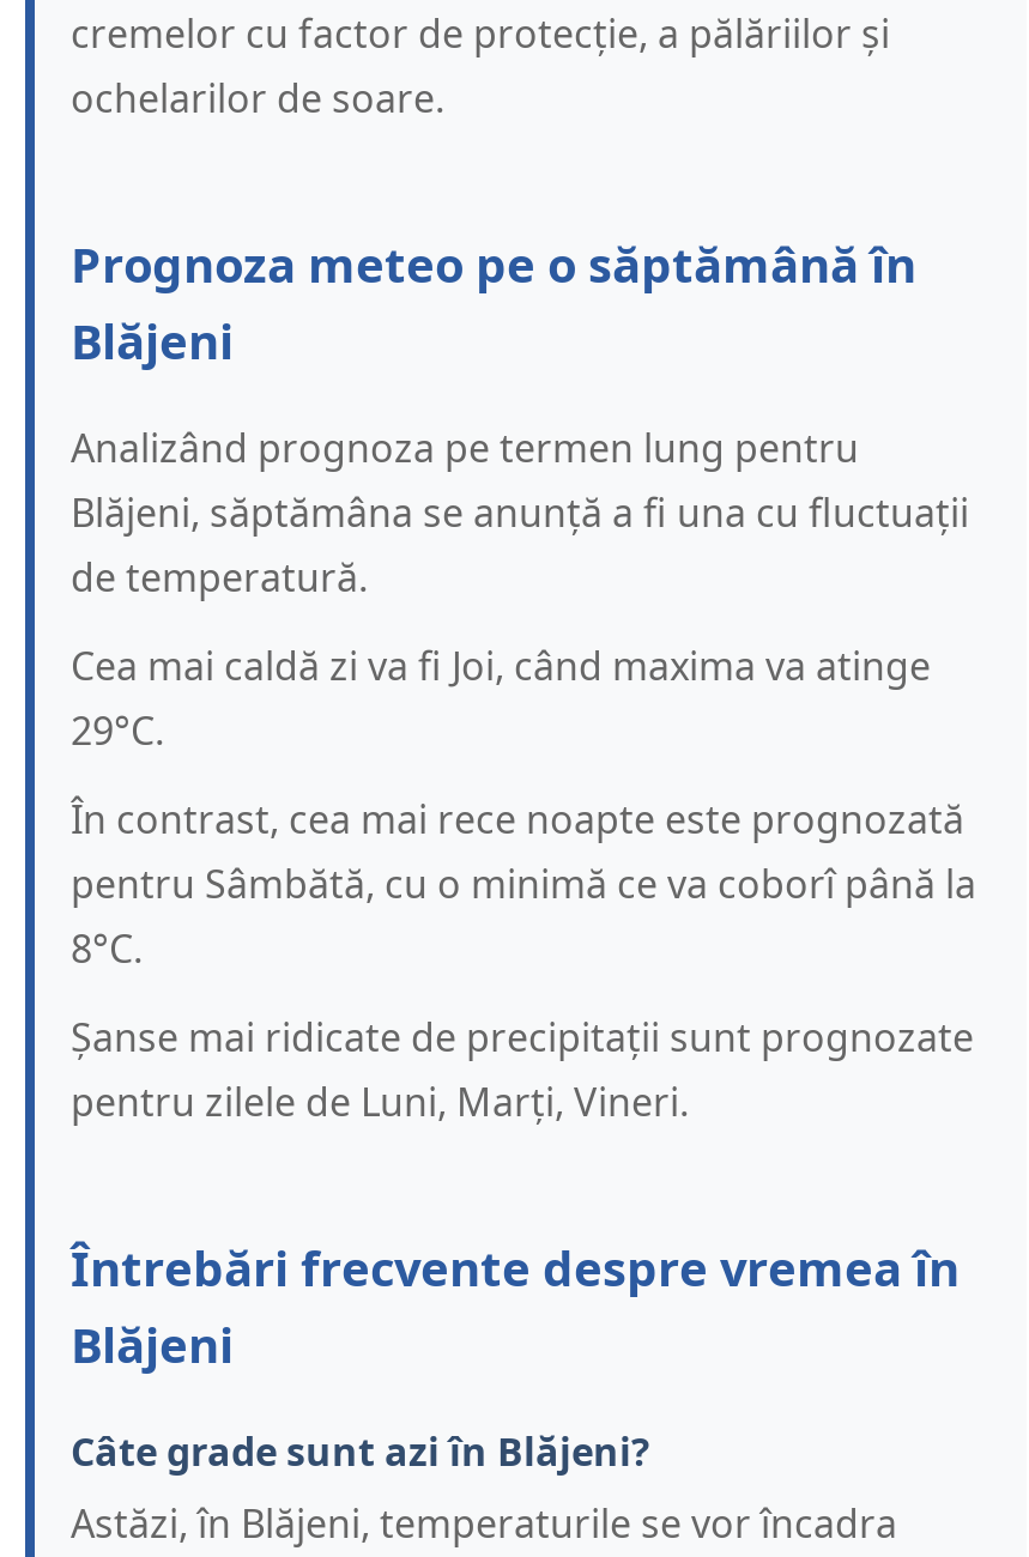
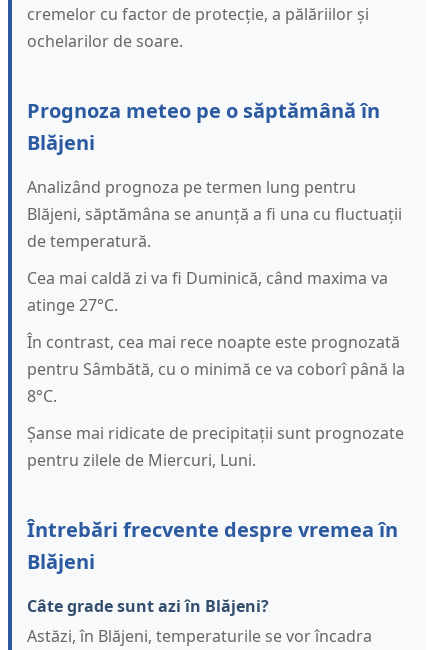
- Cea mai caldă zi va fi Joi, când maxima va atinge
- 29°C.
+ Cea mai caldă zi va fi Duminică, când maxima va
+ atinge 27°C.

- pentru zilele de Luni, Marți, Vineri.
+ pentru zilele de Miercuri, Luni.
